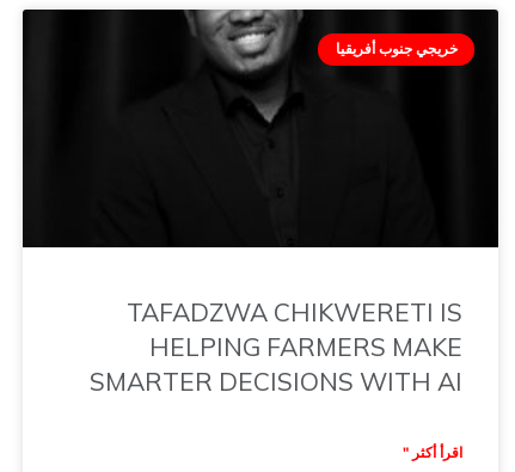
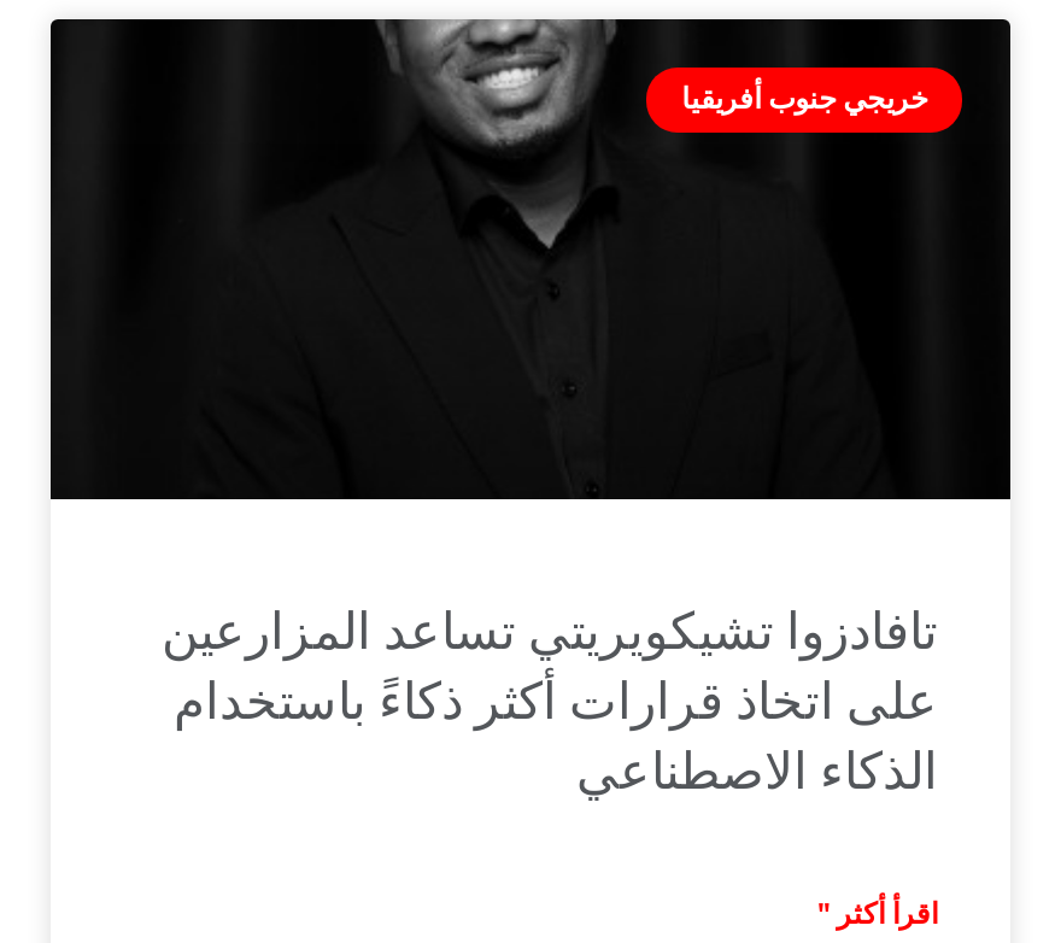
- TAFADZWA CHIKWERETI IS
- HELPING FARMERS MAKE
- SMARTER DECISIONS WITH AI
+ تافادزوا تشيكويريتي تساعد المزارعين
+ على اتخاذ قرارات أكثر ذكاءً باستخدام
+ الذكاء الاصطناعي
